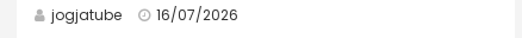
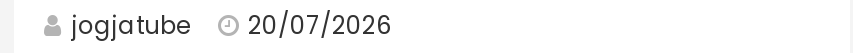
- jogjatube 16/07/2026
+ jogjatube 20/07/2026
